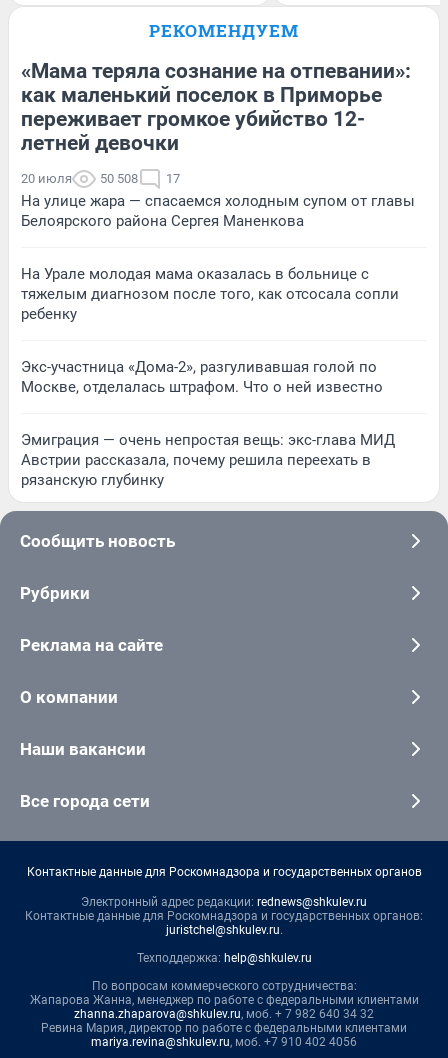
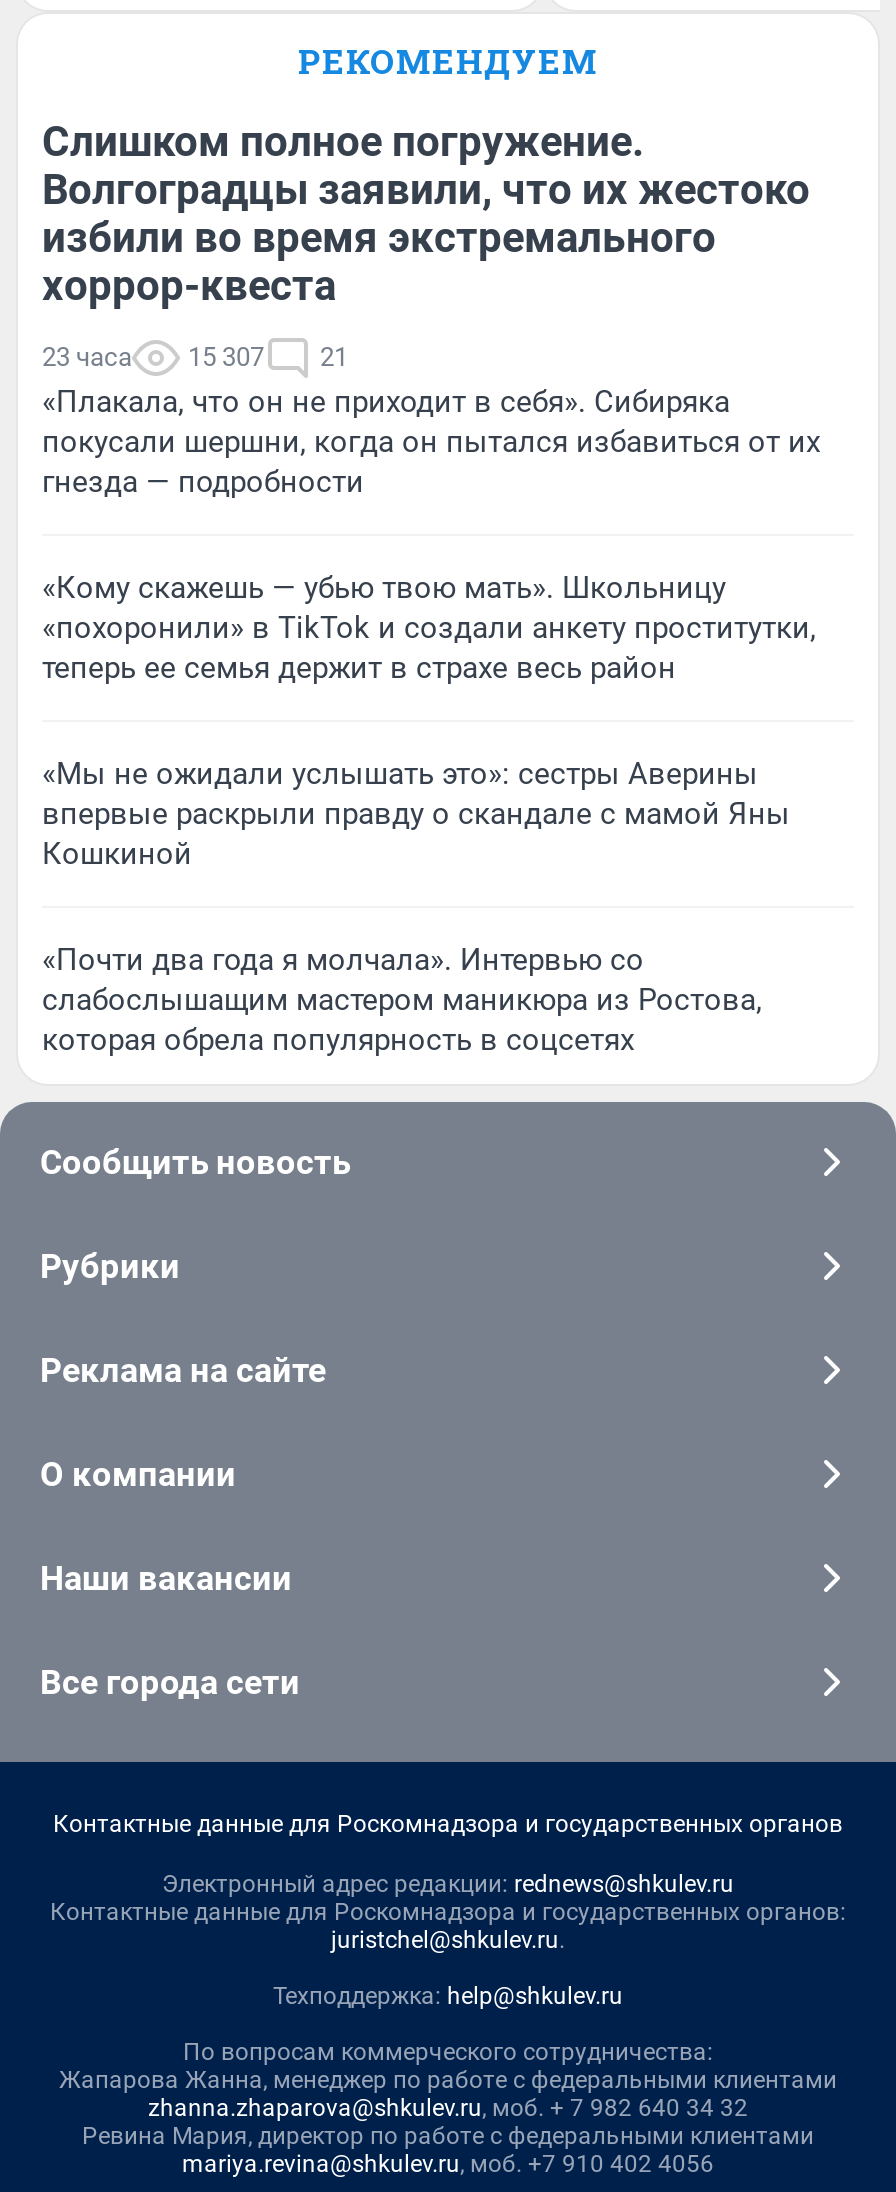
- «Мама теряла сознание на отпевании»:
- как маленький поселок в Приморье
- переживает громкое убийство 12-
- летней девочки
+ Слишком полное погружение.
+ Волгоградцы заявили, что их жестоко
+ избили во время экстремального
+ хоррор-квеста

- 20 июля
- 50 508
- 17
- На улице жара — спасаемся холодным супом от главы
- Белоярского района Сергея Маненкова
+ 23 часа
+ 15 307
+ 21
+ «Плакала, что он не приходит в себя». Сибиряка
+ покусали шершни, когда он пытался избавиться от их
+ гнезда — подробности

- На Урале молодая мама оказалась в больнице с
- тяжелым диагнозом после того, как отсосала сопли
- ребенку
+ «Кому скажешь — убью твою мать». Школьницу
+ «похоронили» в TikTok и создали анкету проститутки,
+ теперь ее семья держит в страхе весь район

- Экс-участница «Дома-2», разгуливавшая голой по
- Москве, отделалась штрафом. Что о ней известно
+ «Мы не ожидали услышать это»: сестры Аверины
+ впервые раскрыли правду о скандале с мамой Яны
+ Кошкиной

- Эмиграция — очень непростая вещь: экс-глава МИД
- Австрии рассказала, почему решила переехать в
- рязанскую глубинку
+ «Почти два года я молчала». Интервью со
+ слабослышащим мастером маникюра из Ростова,
+ которая обрела популярность в соцсетях
